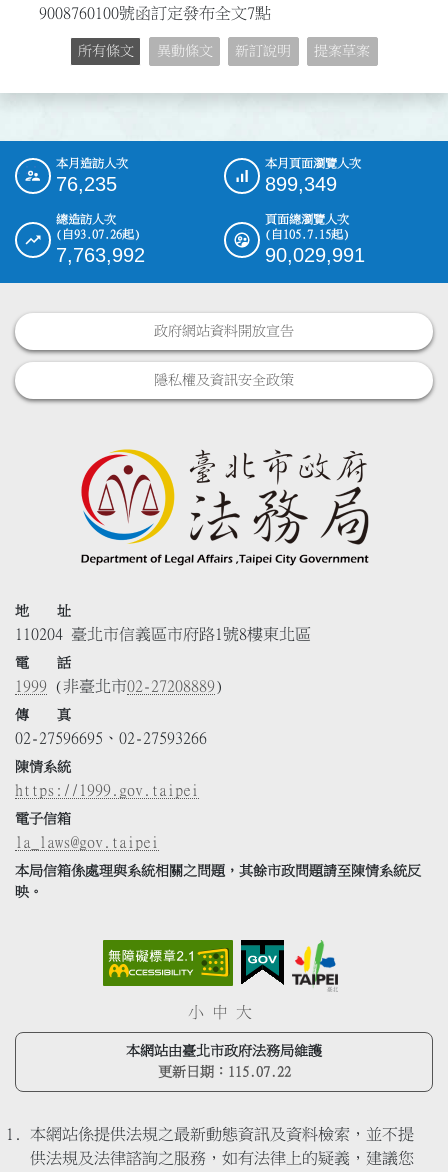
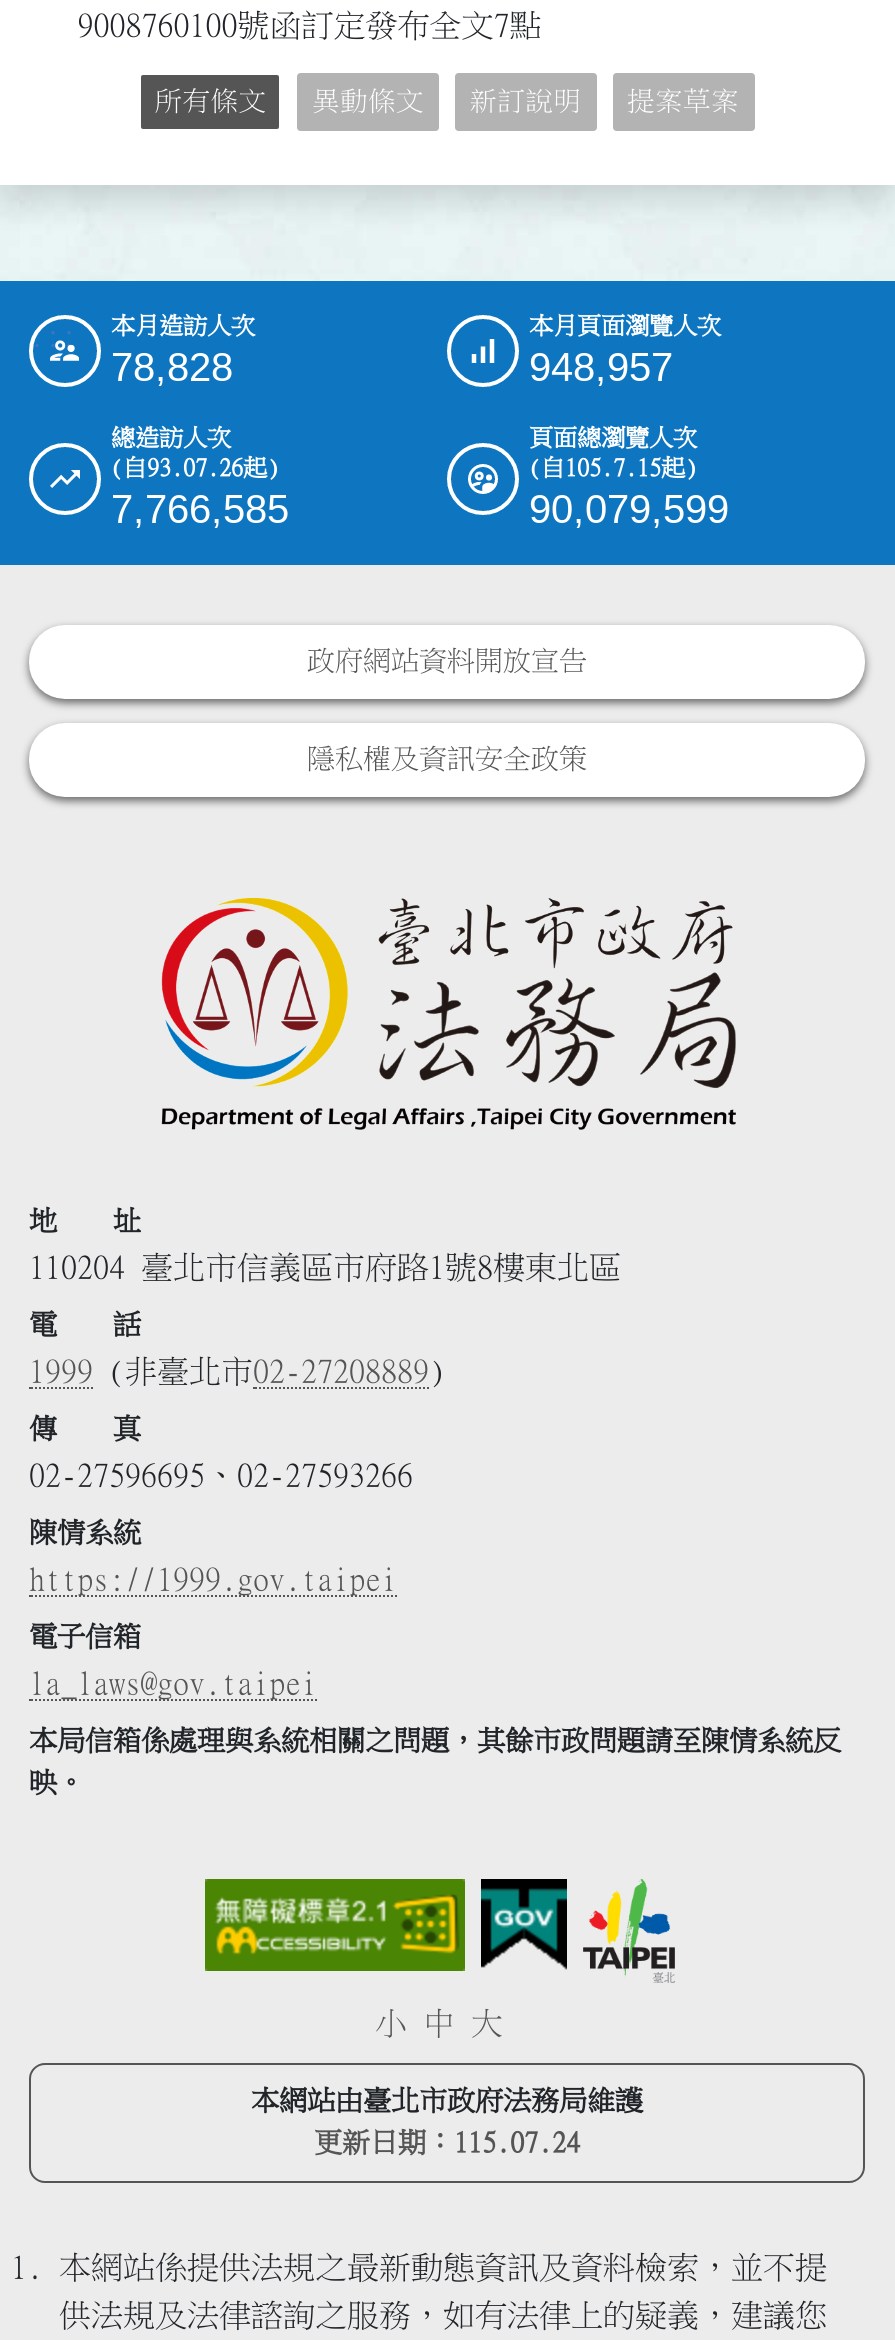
- 76,235
+ 78,828

- 899,349
+ 948,957

- 7,763,992
+ 7,766,585

- 90,029,991
+ 90,079,599

- 更新日期：115.07.22
+ 更新日期：115.07.24
